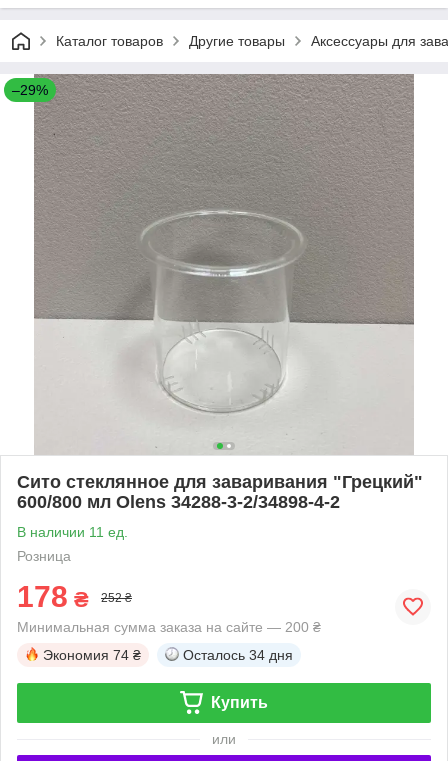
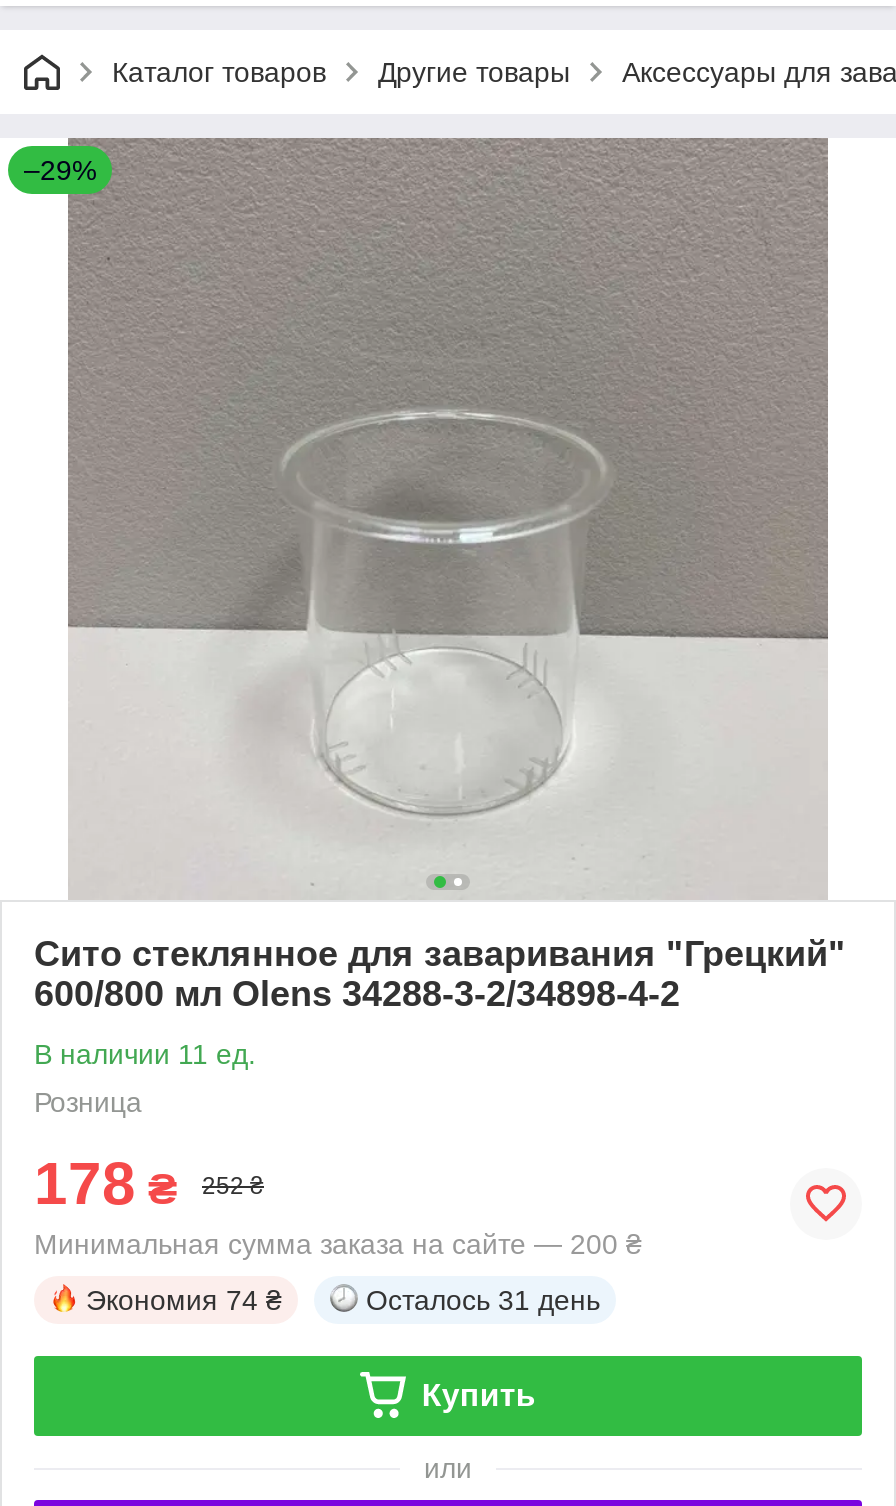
- Осталось 34 дня
+ Осталось 31 день
